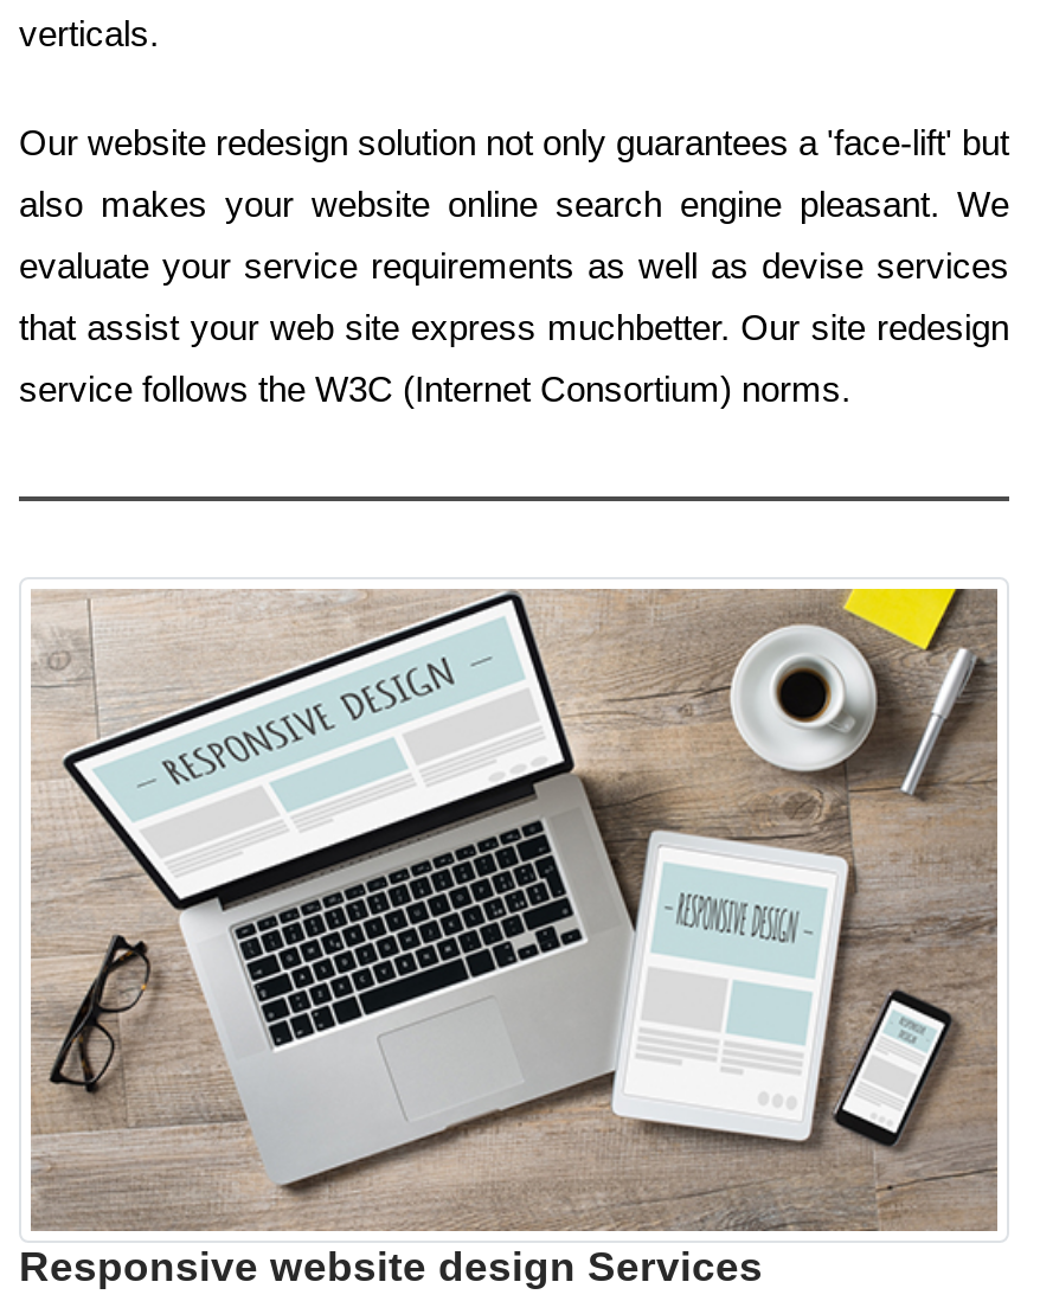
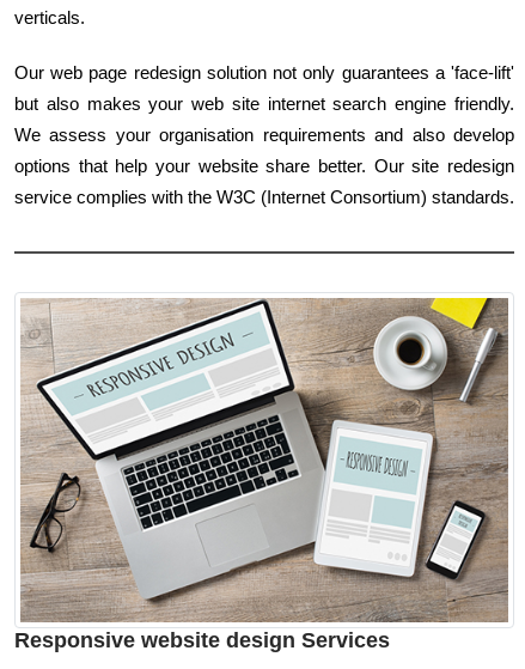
- Our website redesign solution not only guarantees a 'face-lift' but
+ Our web page redesign solution not only guarantees a 'face-lift'

- also makes your website online search engine pleasant. We
+ but also makes your web site internet search engine friendly.

- evaluate your service requirements as well as devise services
+ We assess your organisation requirements and also develop

- that assist your web site express muchbetter. Our site redesign
+ options that help your website share better. Our site redesign

- service follows the W3C (Internet Consortium) norms.
+ service complies with the W3C (Internet Consortium) standards.
